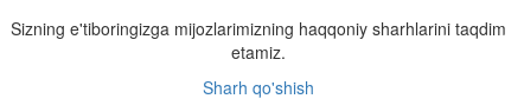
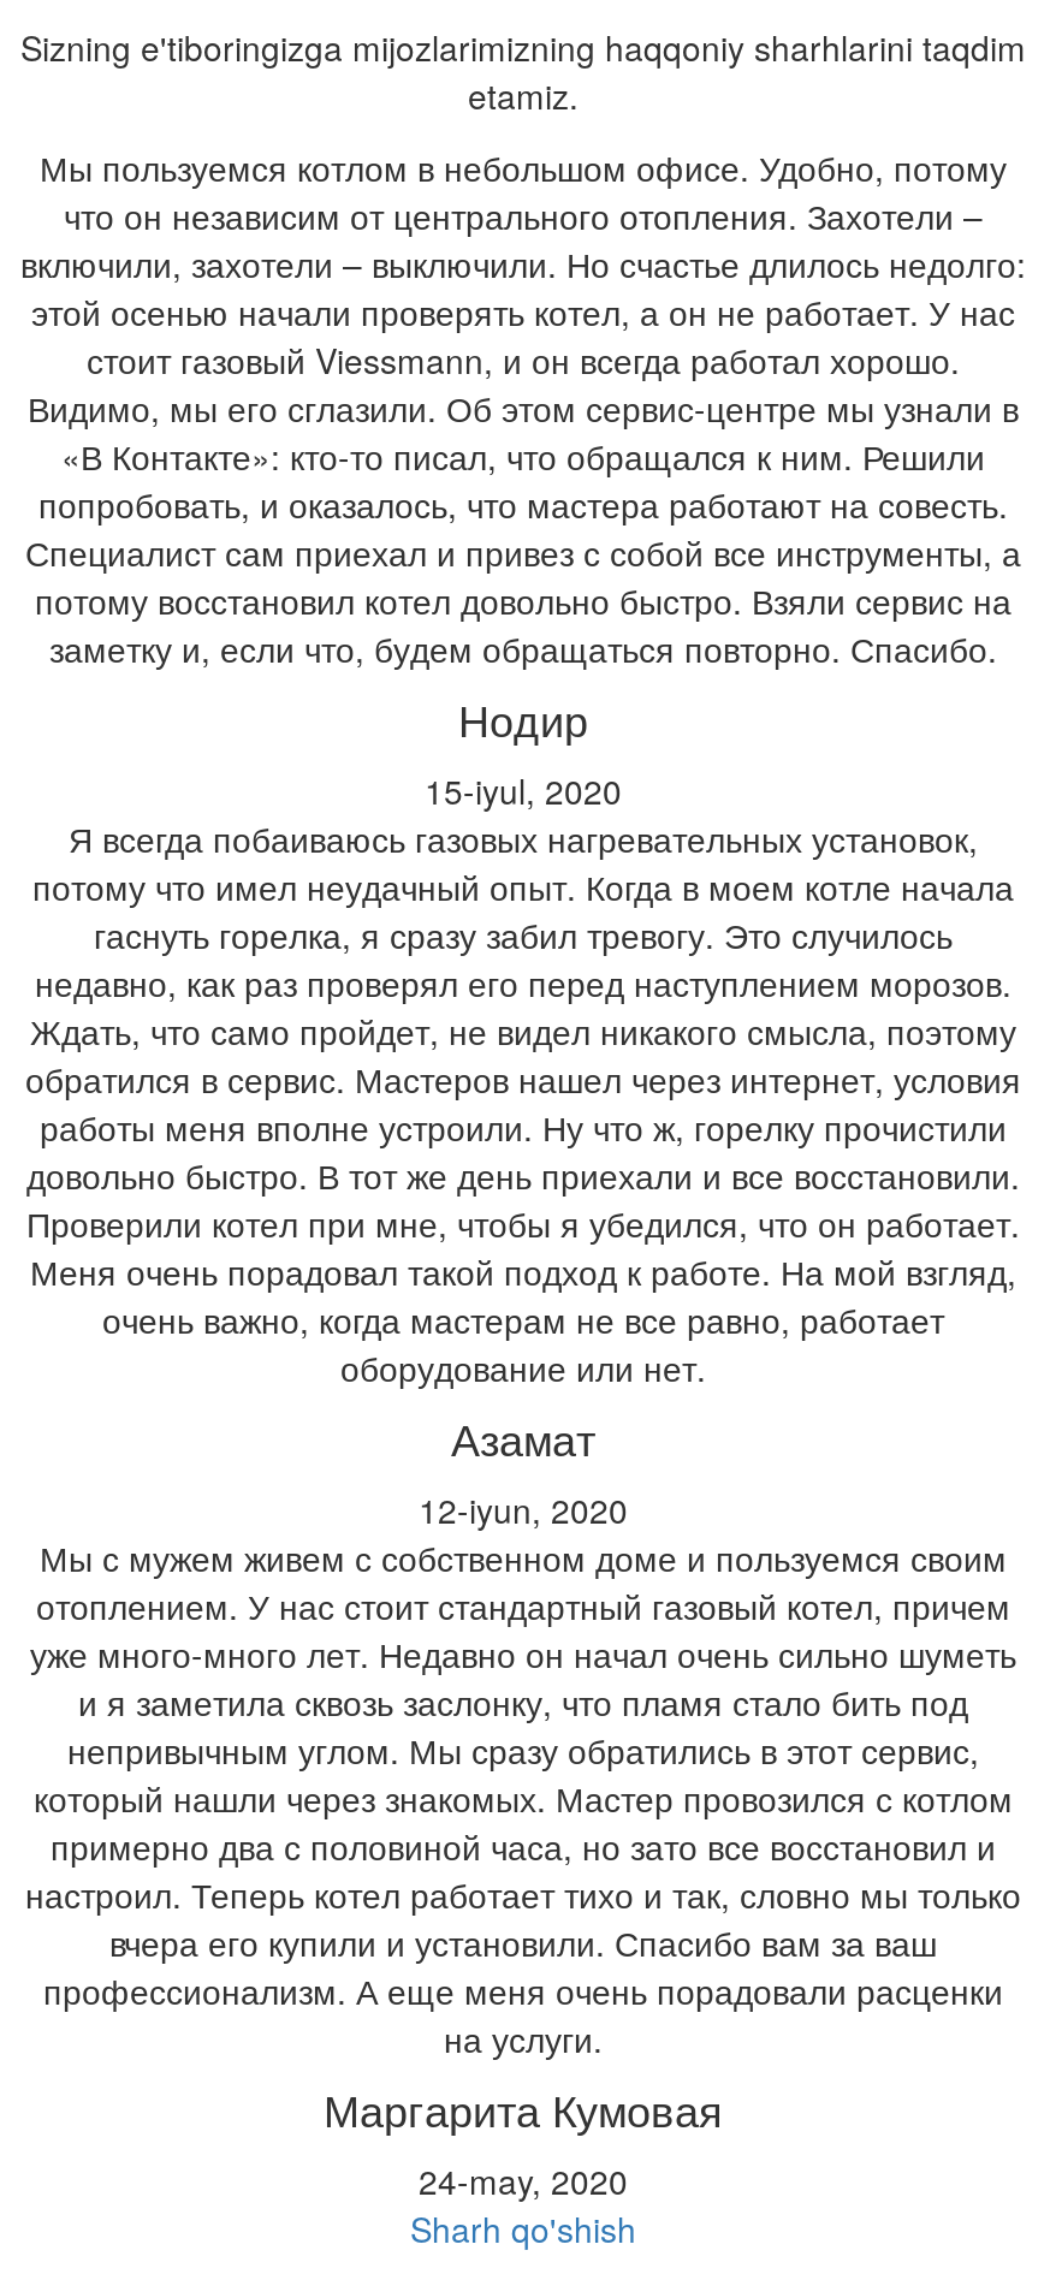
+ Мы пользуемся котлом в небольшом офисе. Удобно, потому
+ что он независим от центрального отопления. Захотели –
+ включили, захотели – выключили. Но счастье длилось недолго:
+ этой осенью начали проверять котел, а он не работает. У нас
+ стоит газовый Viessmann, и он всегда работал хорошо.
+ Видимо, мы его сглазили. Об этом сервис-центре мы узнали в
+ «В Контакте»: кто-то писал, что обращался к ним. Решили
+ попробовать, и оказалось, что мастера работают на совесть.
+ Специалист сам приехал и привез с собой все инструменты, а
+ потому восстановил котел довольно быстро. Взяли сервис на
+ заметку и, если что, будем обращаться повторно. Спасибо.
+ Нодир
+ 15-iyul, 2020
+ Я всегда побаиваюсь газовых нагревательных установок,
+ потому что имел неудачный опыт. Когда в моем котле начала
+ гаснуть горелка, я сразу забил тревогу. Это случилось
+ недавно, как раз проверял его перед наступлением морозов.
+ Ждать, что само пройдет, не видел никакого смысла, поэтому
+ обратился в сервис. Мастеров нашел через интернет, условия
+ работы меня вполне устроили. Ну что ж, горелку прочистили
+ довольно быстро. В тот же день приехали и все восстановили.
+ Проверили котел при мне, чтобы я убедился, что он работает.
+ Меня очень порадовал такой подход к работе. На мой взгляд,
+ очень важно, когда мастерам не все равно, работает
+ оборудование или нет.
+ Азамат
+ 12-iyun, 2020
+ Мы с мужем живем с собственном доме и пользуемся своим
+ отоплением. У нас стоит стандартный газовый котел, причем
+ уже много-много лет. Недавно он начал очень сильно шуметь
+ и я заметила сквозь заслонку, что пламя стало бить под
+ непривычным углом. Мы сразу обратились в этот сервис,
+ который нашли через знакомых. Мастер провозился с котлом
+ примерно два с половиной часа, но зато все восстановил и
+ настроил. Теперь котел работает тихо и так, словно мы только
+ вчера его купили и установили. Спасибо вам за ваш
+ профессионализм. А еще меня очень порадовали расценки
+ на услуги.
+ Маргарита Кумовая
+ 24-may, 2020
